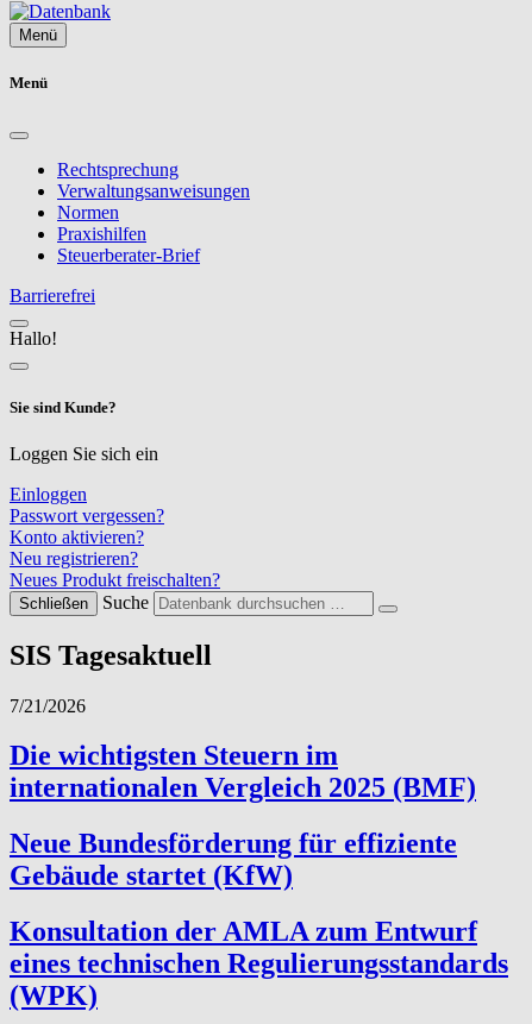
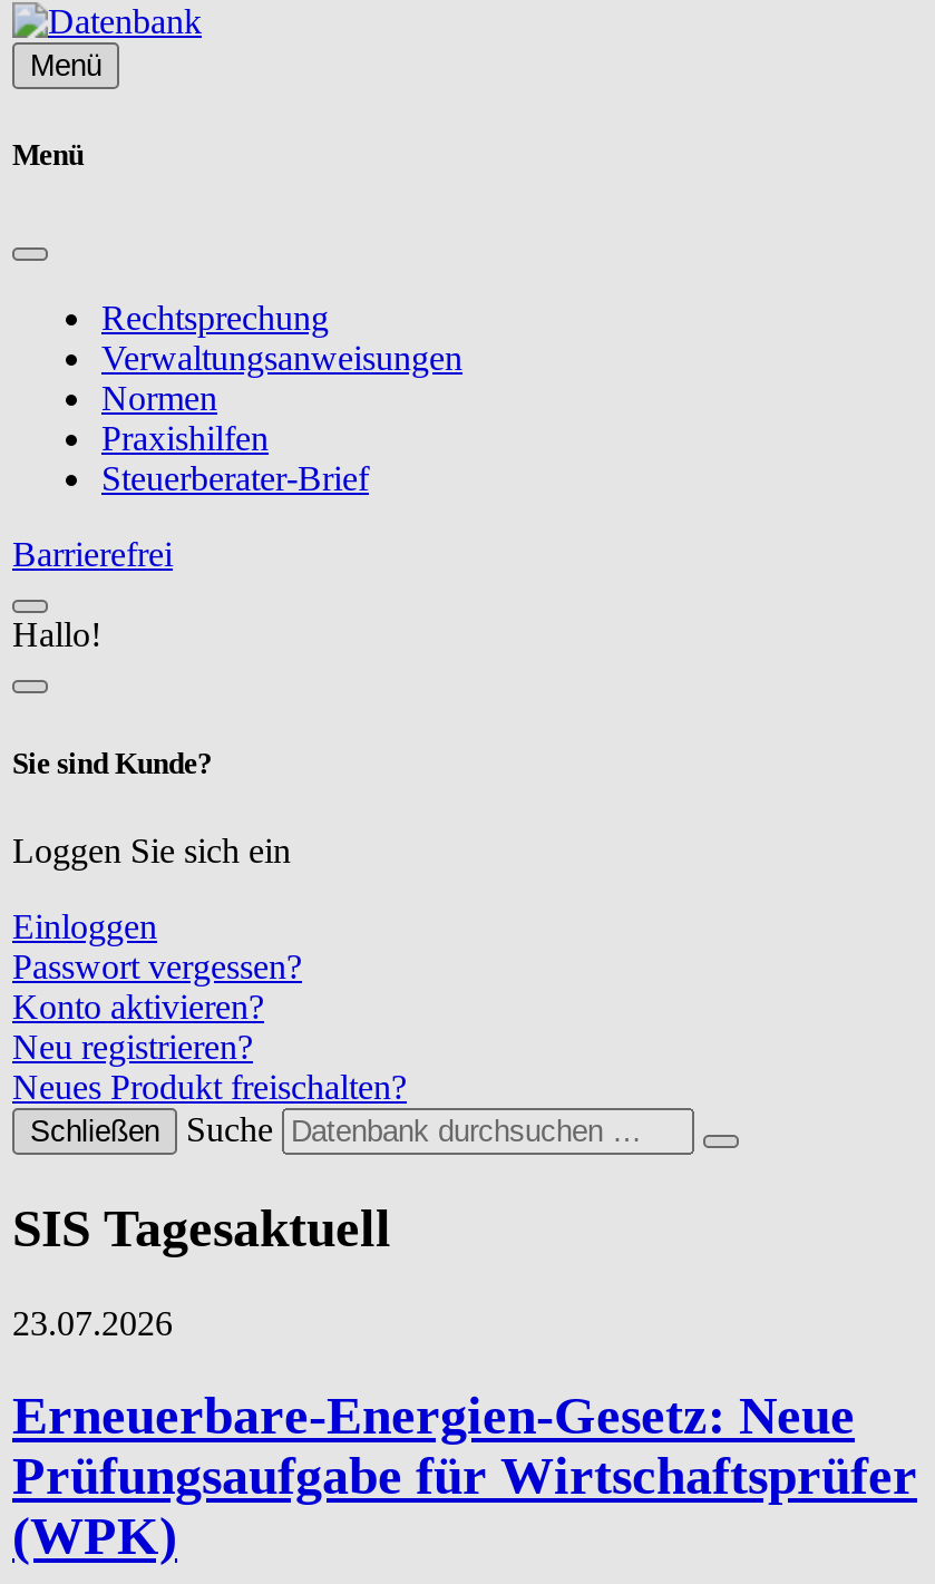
- 7/21/2026
- Die wichtigsten Steuern im
- internationalen Vergleich 2025 (BMF)
- Neue Bundesförderung für effiziente
- Gebäude startet (KfW)
- Konsultation der AMLA zum Entwurf
- eines technischen Regulierungsstandards
+ 23.07.2026
+ Erneuerbare-Energien-Gesetz: Neue
+ Prüfungsaufgabe für Wirtschaftsprüfer
